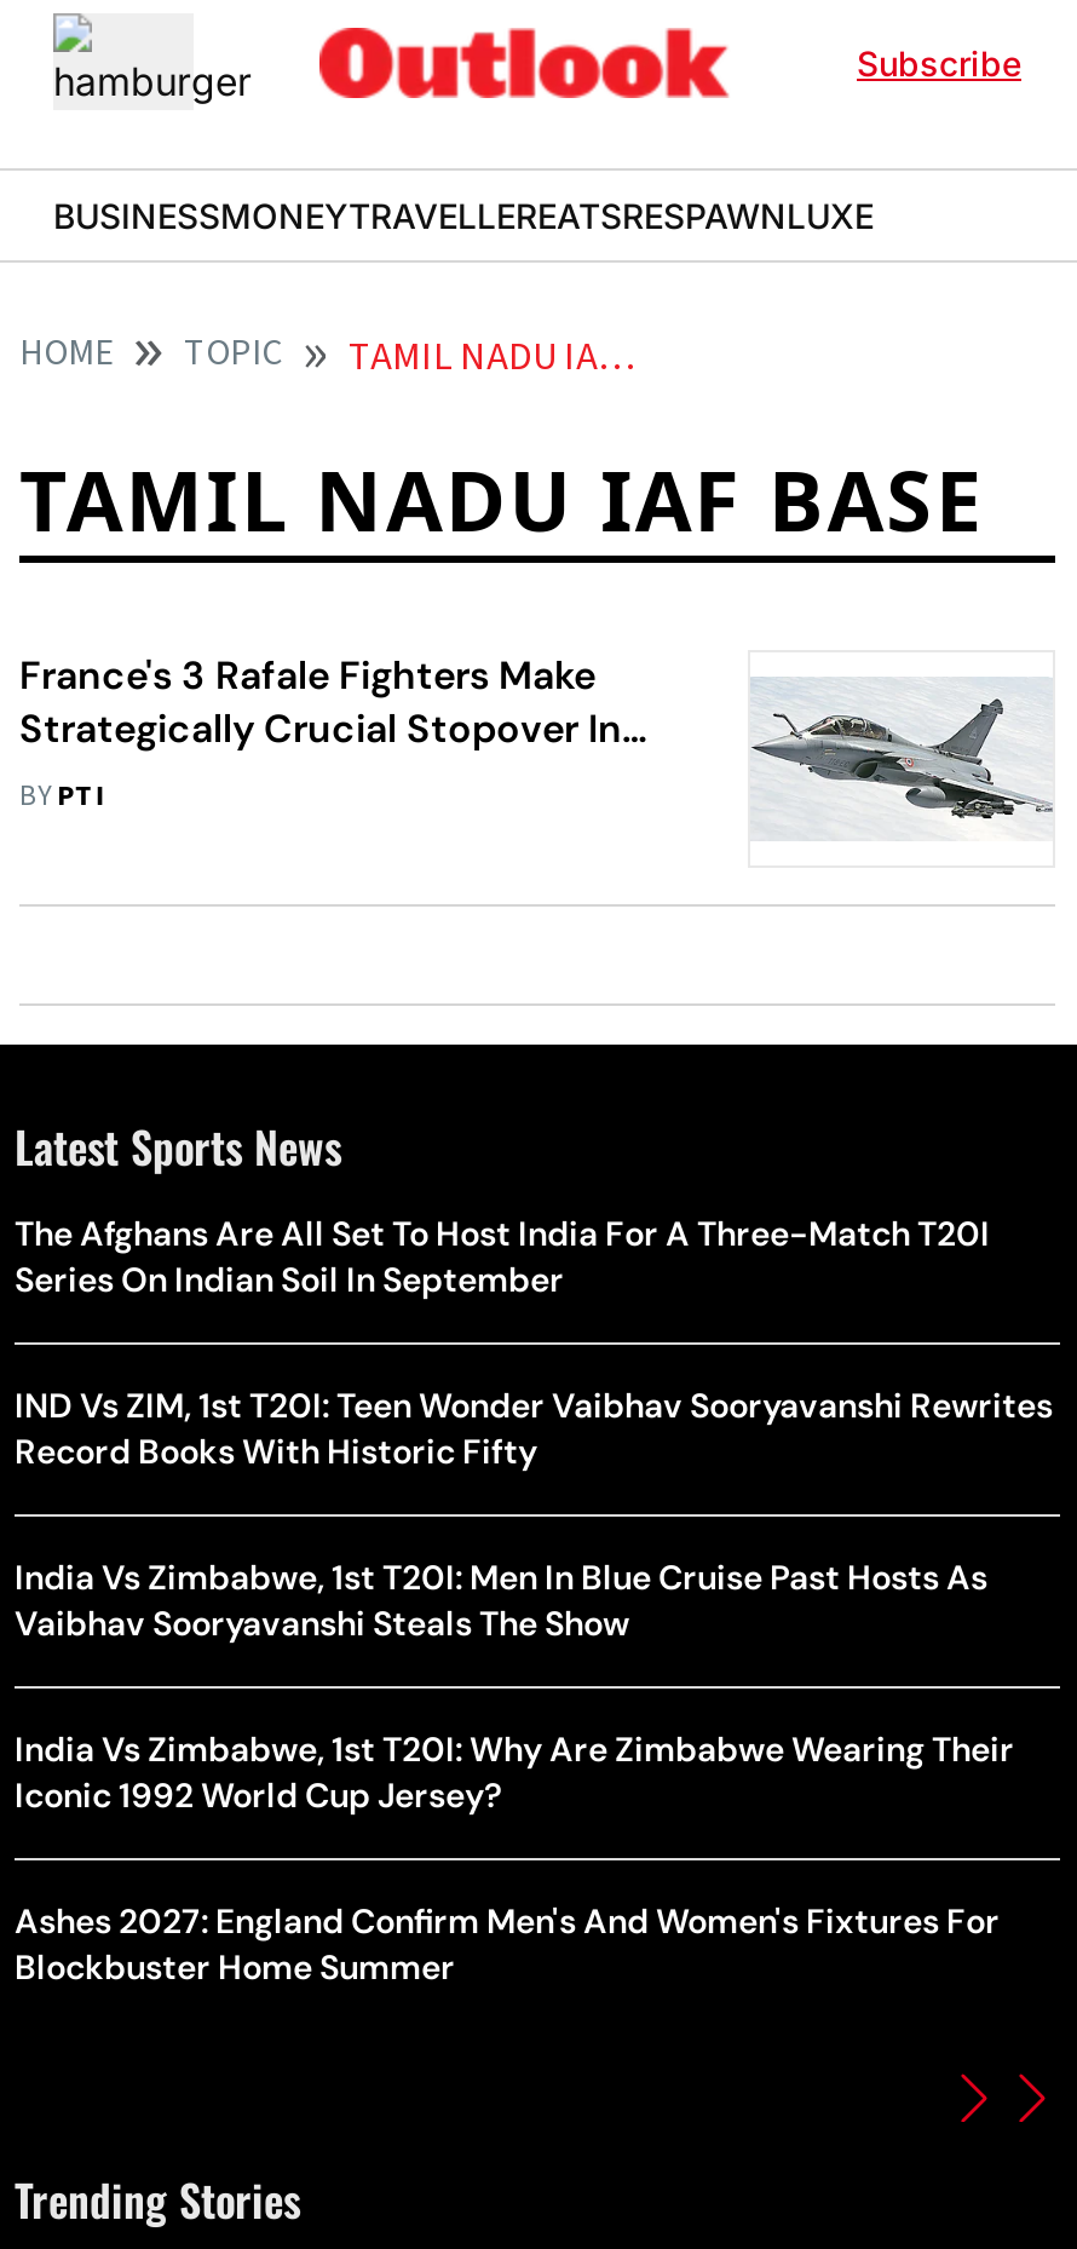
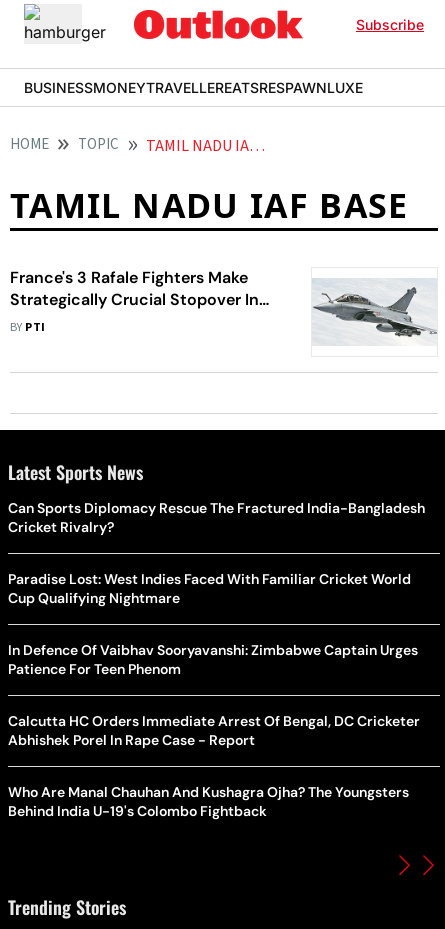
- The Afghans Are All Set To Host India For A Three-Match T20I
- Series On Indian Soil In September
+ Can Sports Diplomacy Rescue The Fractured India-Bangladesh
+ Cricket Rivalry?

- IND Vs ZIM, 1st T20I: Teen Wonder Vaibhav Sooryavanshi Rewrites
- Record Books With Historic Fifty
+ Paradise Lost: West Indies Faced With Familiar Cricket World
+ Cup Qualifying Nightmare

- India Vs Zimbabwe, 1st T20I: Men In Blue Cruise Past Hosts As
- Vaibhav Sooryavanshi Steals The Show
+ In Defence Of Vaibhav Sooryavanshi: Zimbabwe Captain Urges
+ Patience For Teen Phenom

- India Vs Zimbabwe, 1st T20I: Why Are Zimbabwe Wearing Their
- Iconic 1992 World Cup Jersey?
+ Calcutta HC Orders Immediate Arrest Of Bengal, DC Cricketer
+ Abhishek Porel In Rape Case - Report

- Ashes 2027: England Confirm Men's And Women's Fixtures For
- Blockbuster Home Summer
+ Who Are Manal Chauhan And Kushagra Ojha? The Youngsters
+ Behind India U-19's Colombo Fightback
